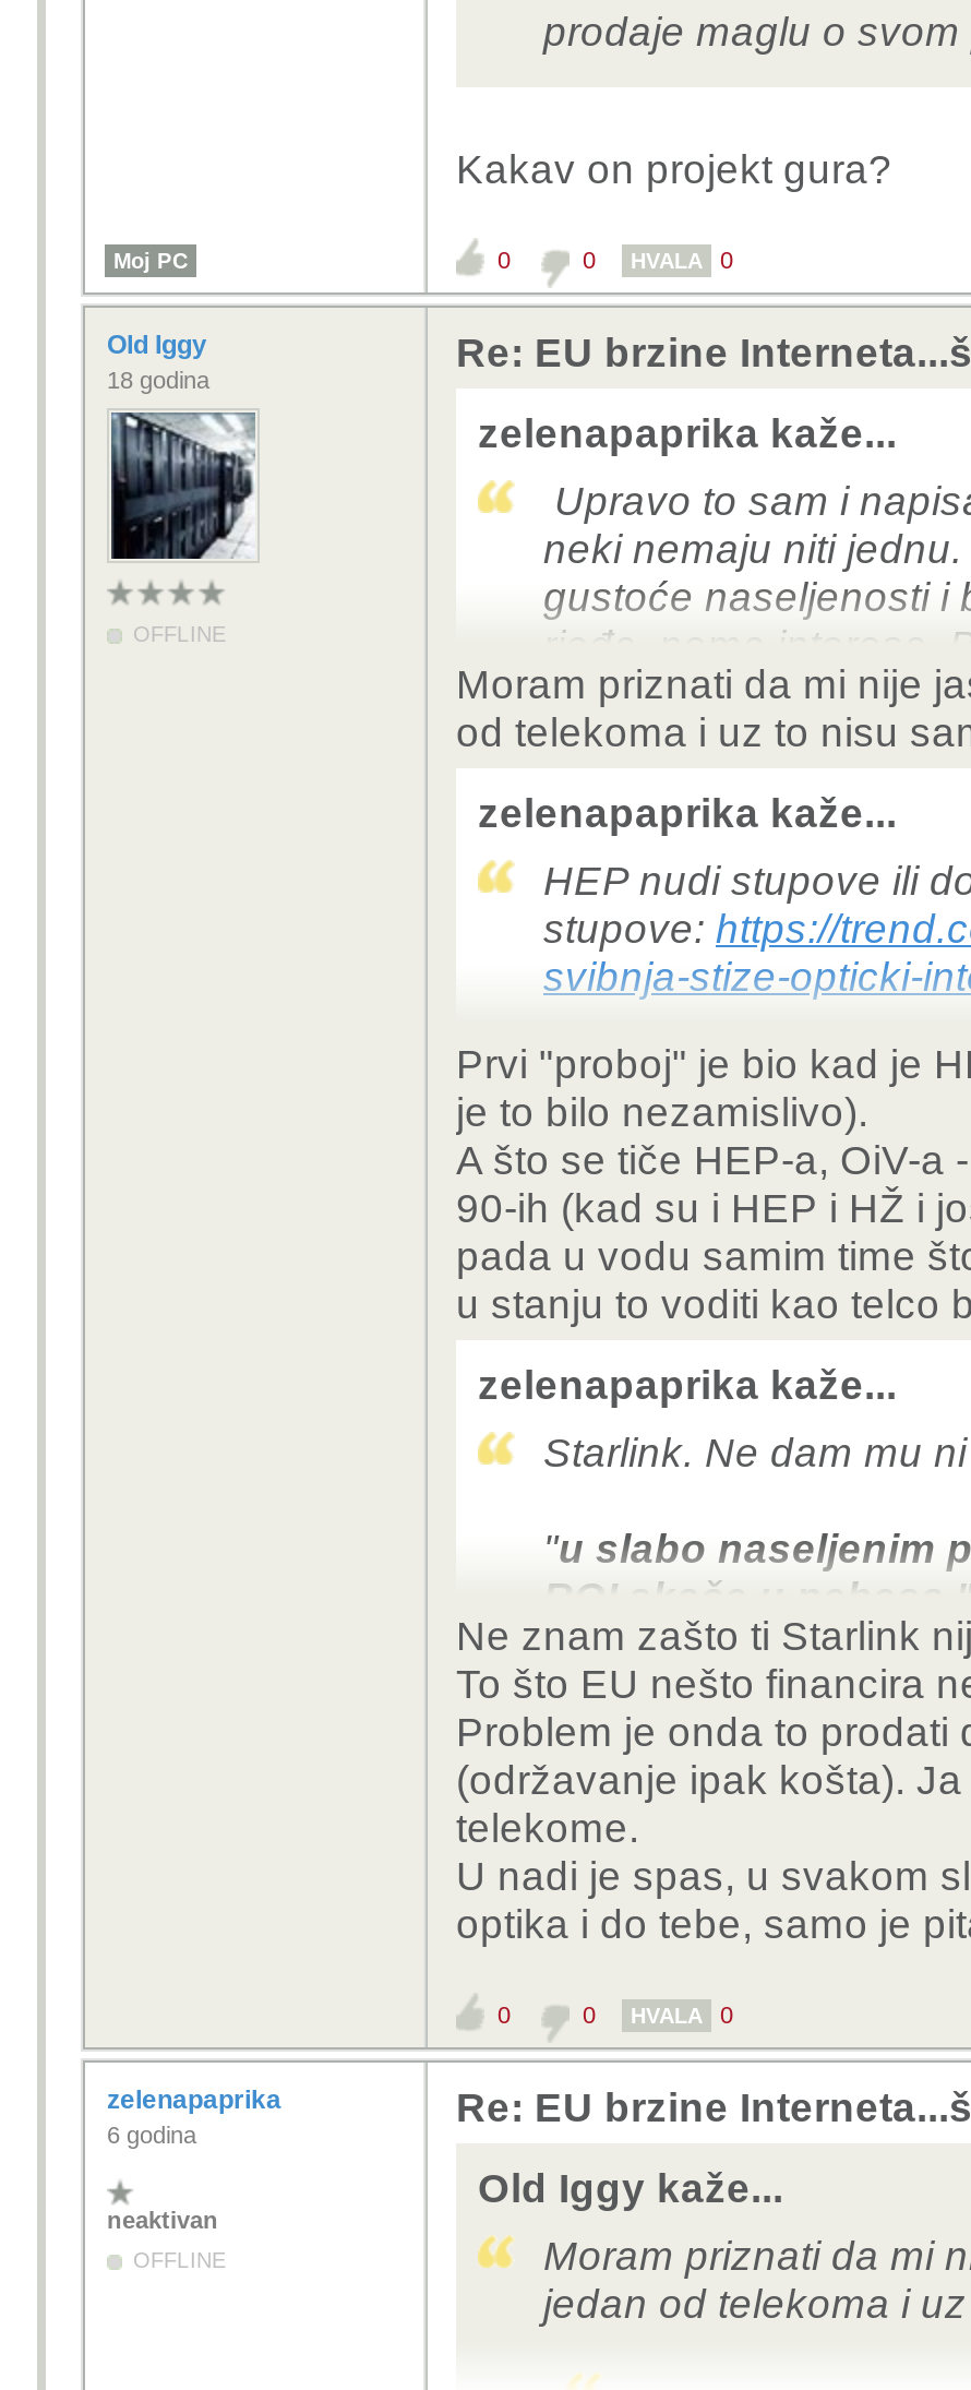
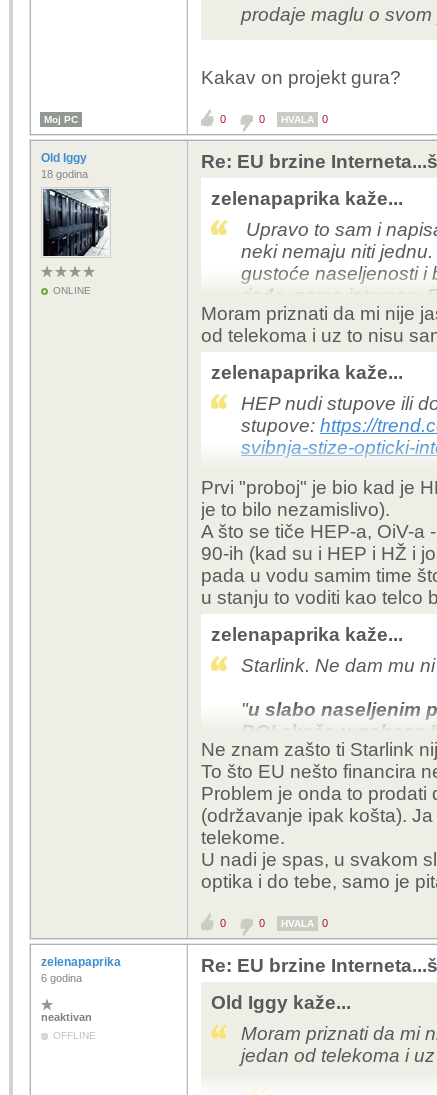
- OFFLINE
+ ONLINE
